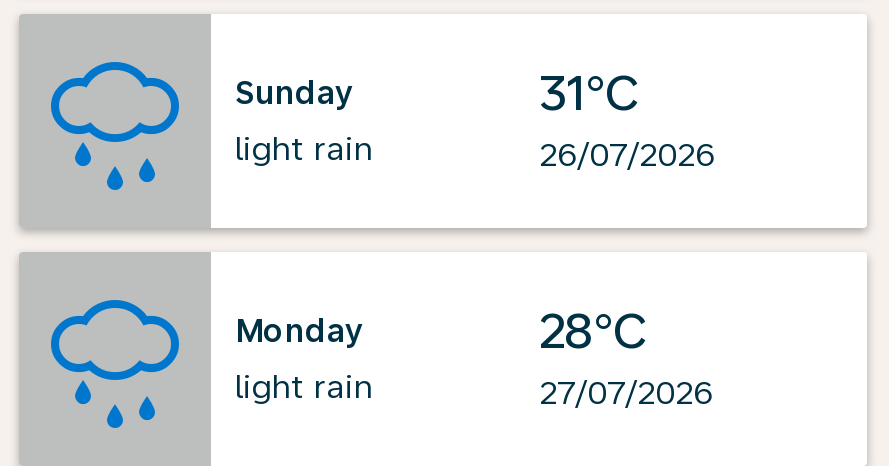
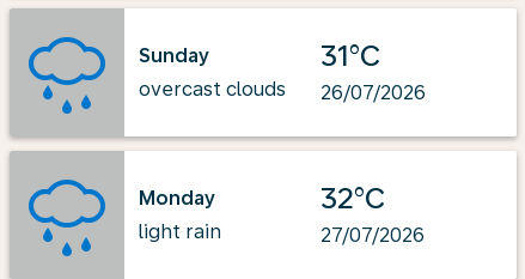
- light rain
+ overcast clouds

- 28°C
+ 32°C
